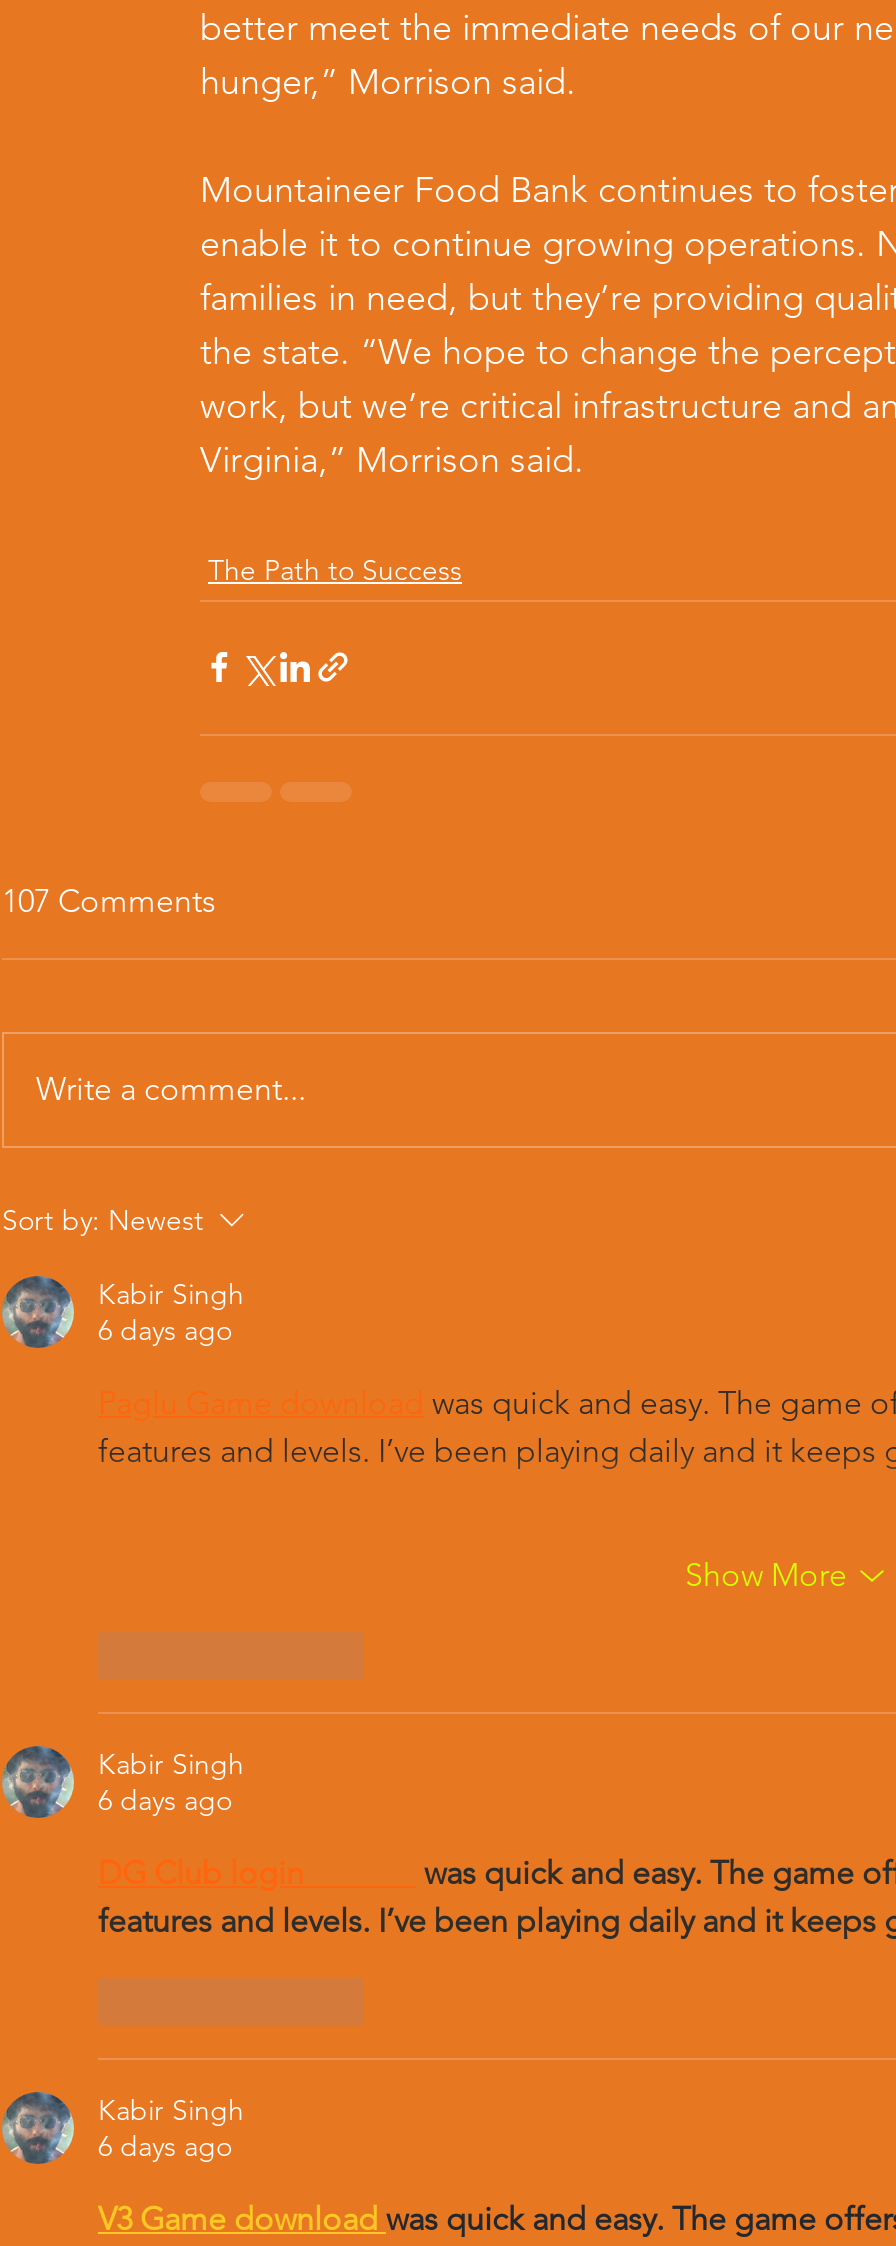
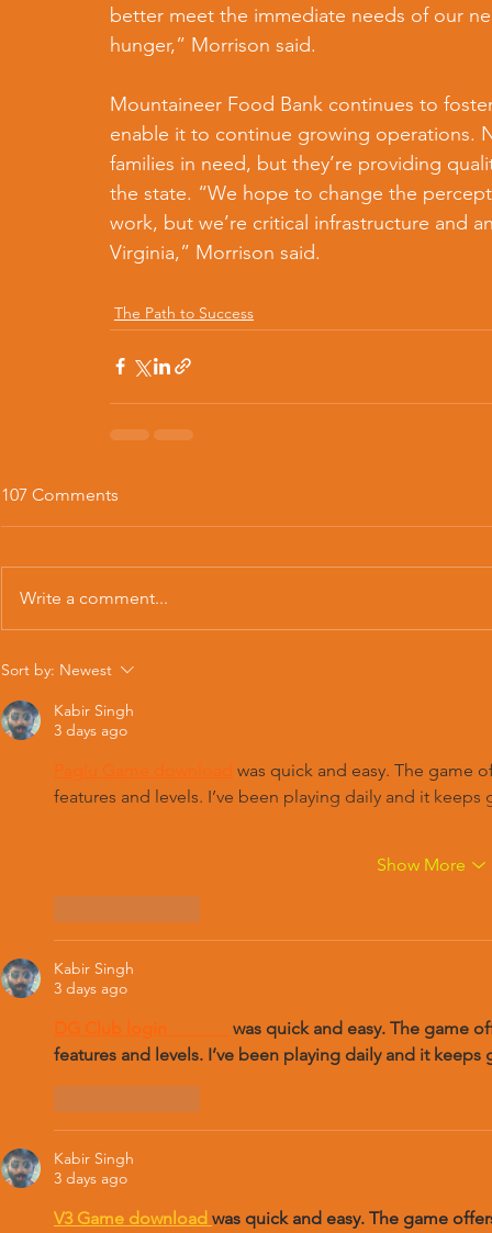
- 6 days ago
+ 3 days ago

- 6 days ago
+ 3 days ago

- 6 days ago
+ 3 days ago
